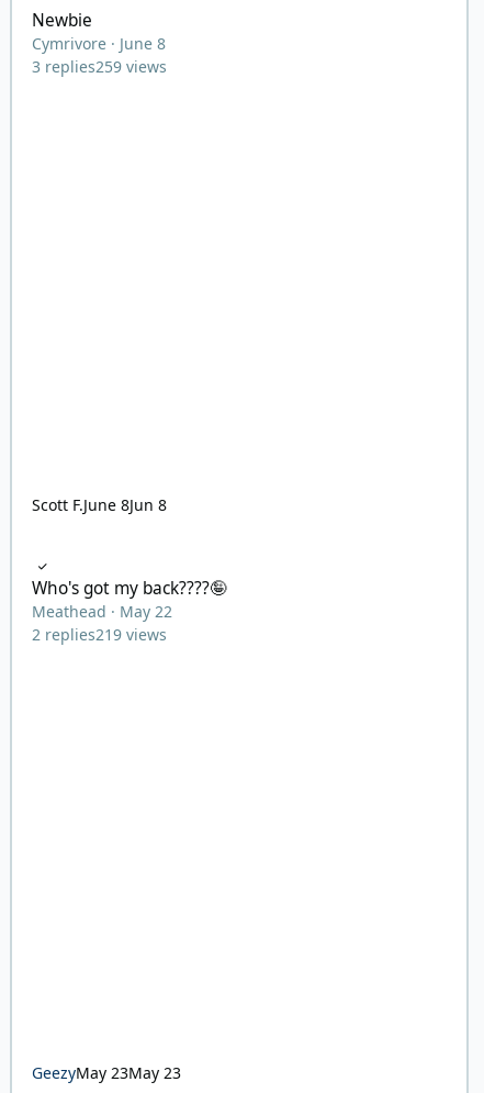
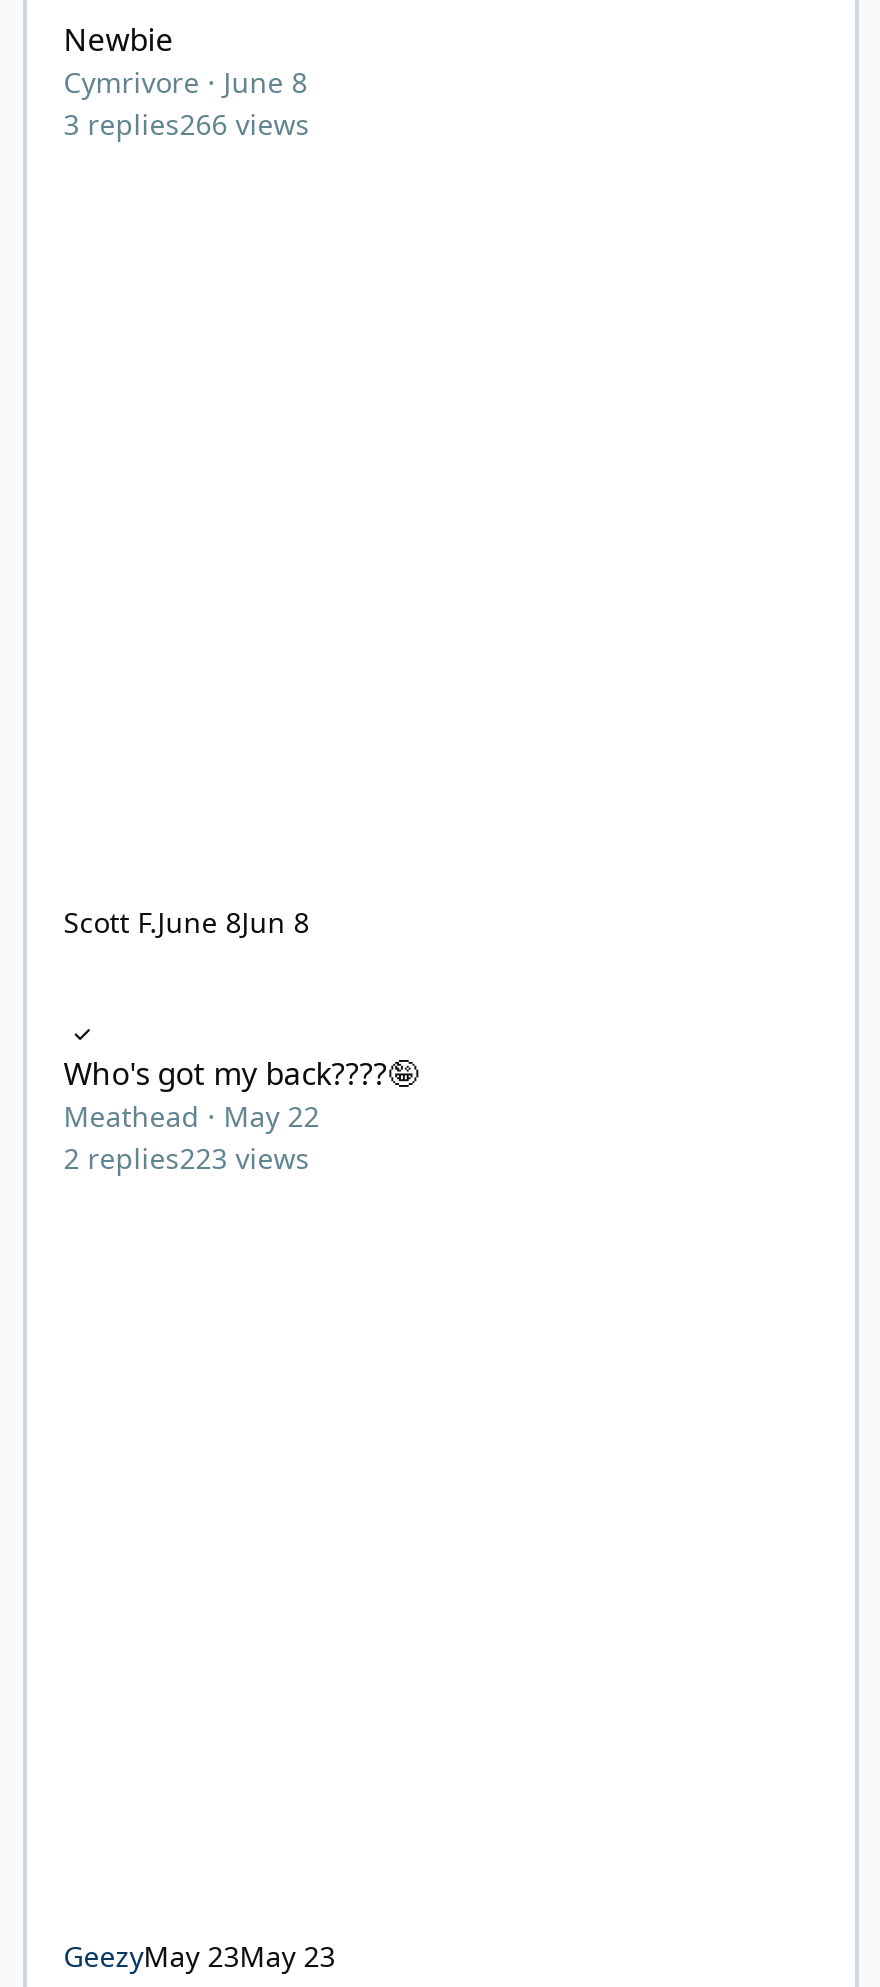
- 3 replies259 views
+ 3 replies266 views

- 2 replies219 views
+ 2 replies223 views
